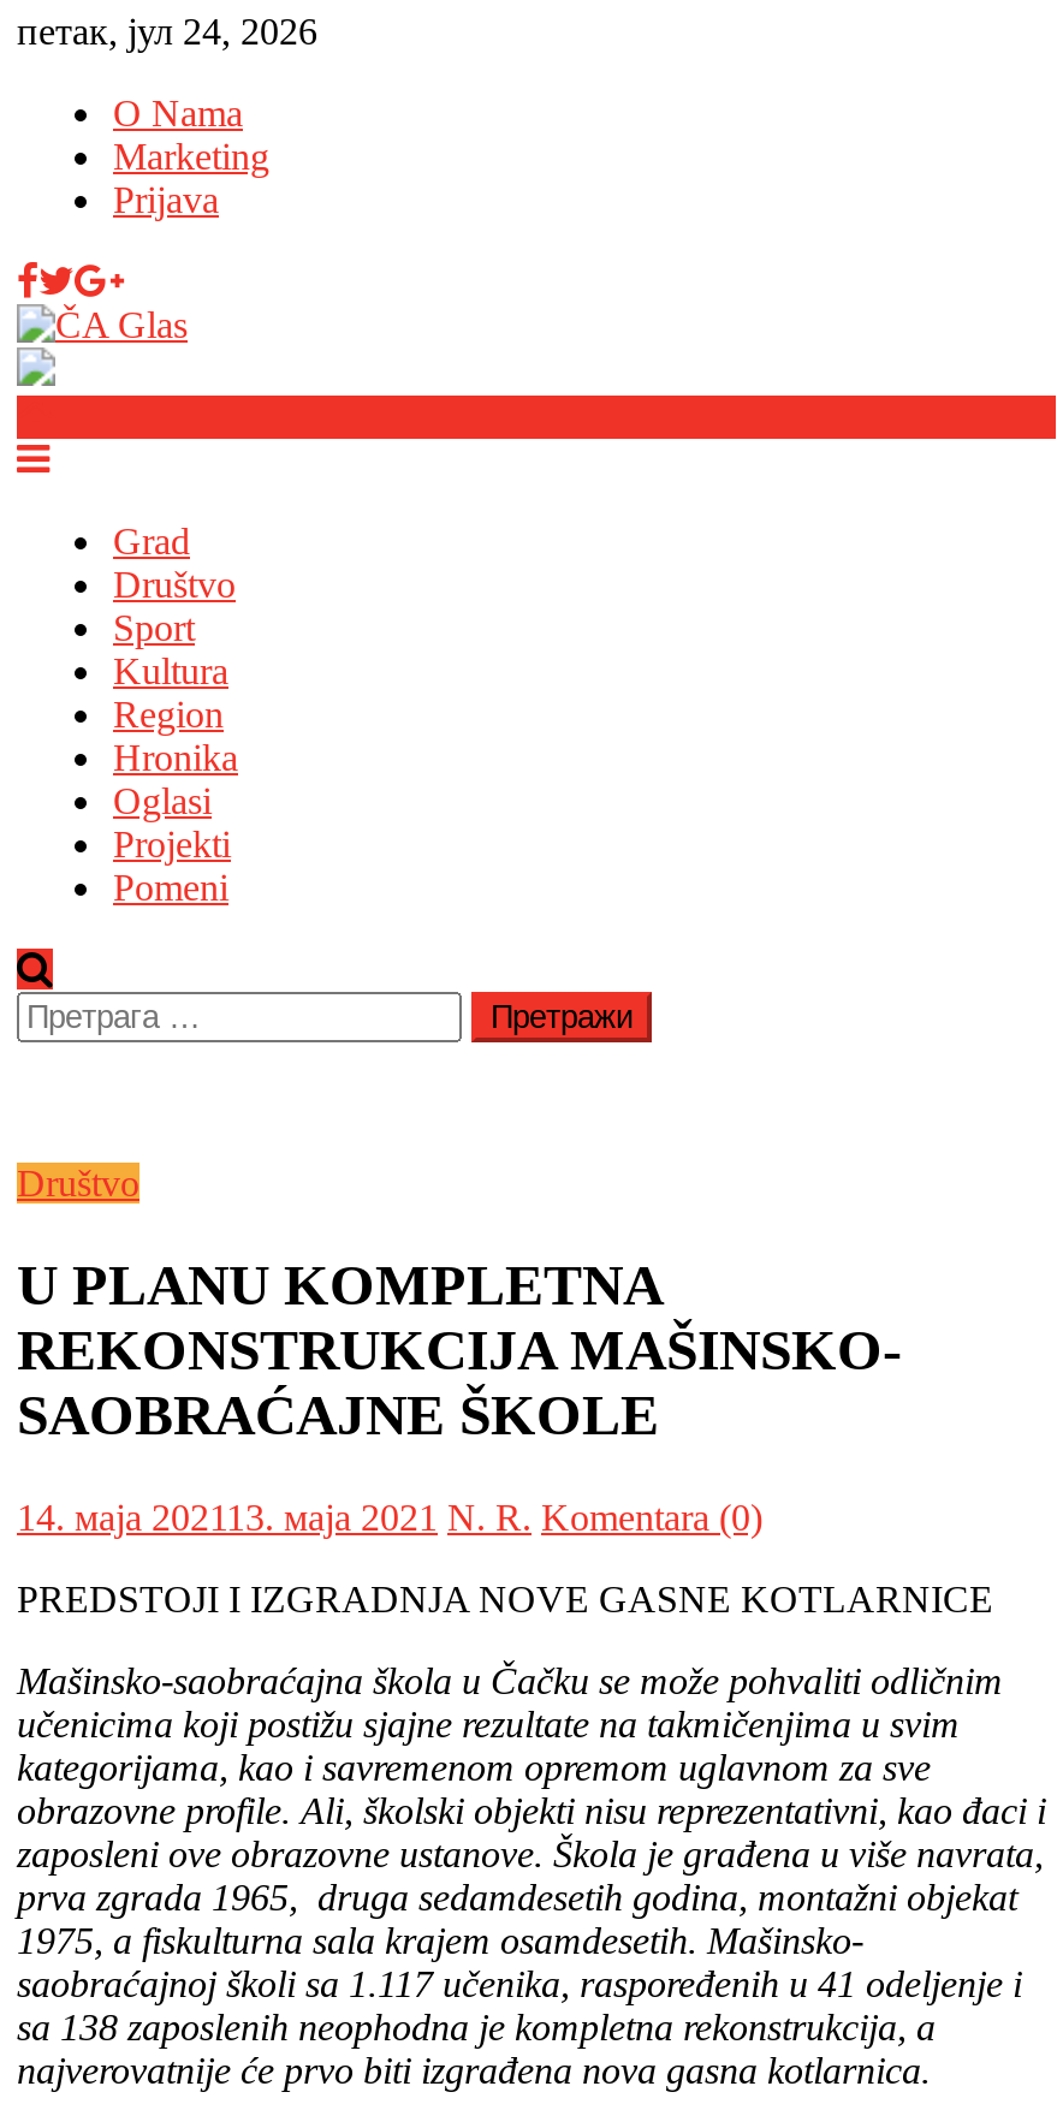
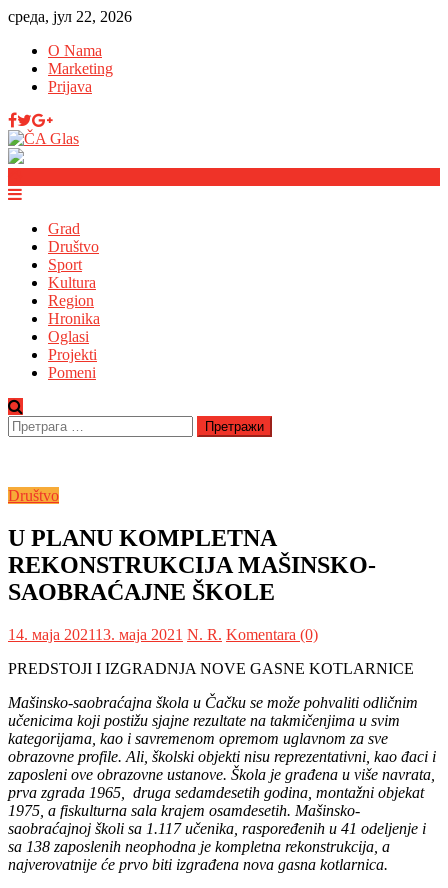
- петак, јул 24, 2026
+ среда, јул 22, 2026
